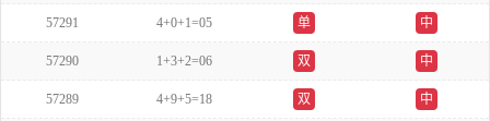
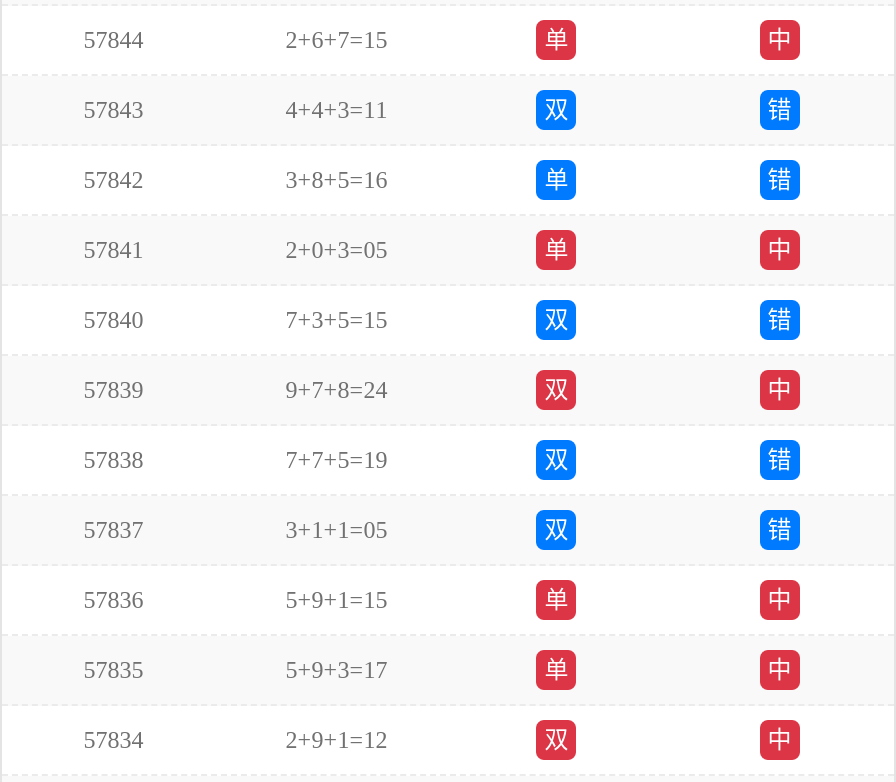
- 57291
+ 57844

- 4+0+1=05
+ 2+6+7=15

- 57290
- 1+3+2=06
+ 57843
+ 4+4+3=11
+ 双
+ 错
+ 57842
+ 3+8+5=16
+ 单
+ 错
+ 57841
+ 2+0+3=05
+ 单
+ 中
+ 57840
+ 7+3+5=15
+ 双
+ 错
+ 57839
+ 9+7+8=24

- 57289
- 4+9+5=18
+ 57838
+ 7+7+5=19
+ 双
+ 错
+ 57837
+ 3+1+1=05
+ 双
+ 错
+ 57836
+ 5+9+1=15
+ 单
+ 中
+ 57835
+ 5+9+3=17
+ 单
+ 中
+ 57834
+ 2+9+1=12
